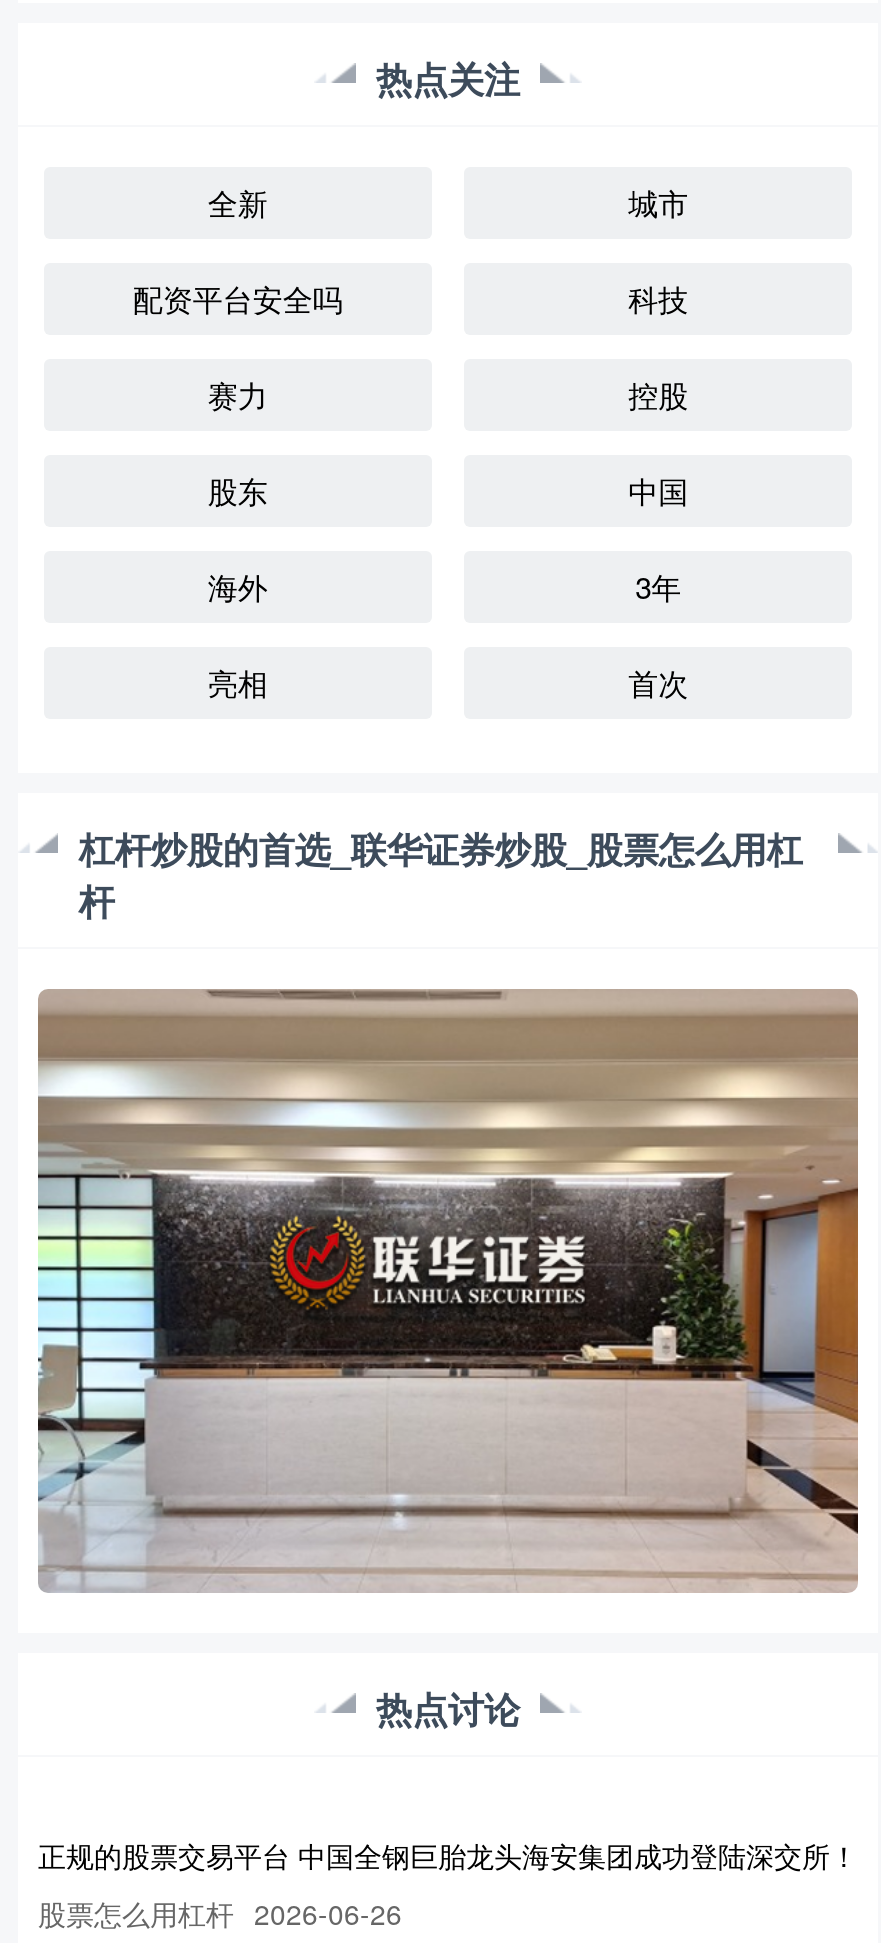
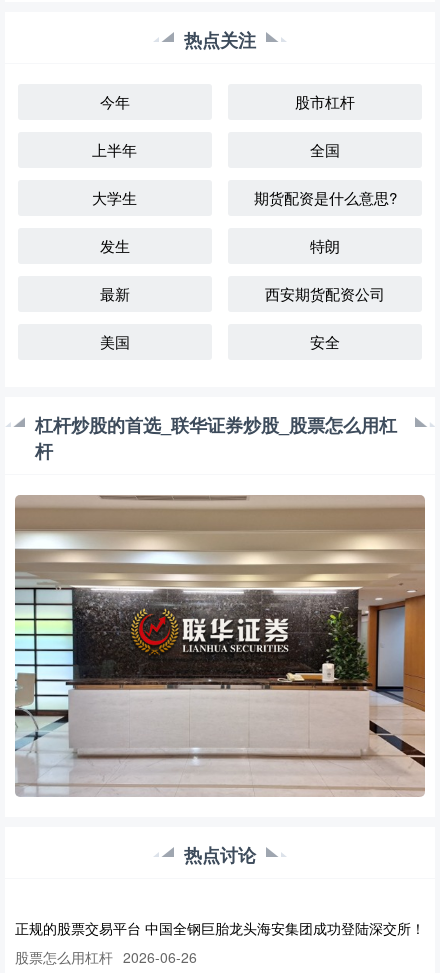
- 全新
- 城市
+ 今年
+ 股市杠杆

- 配资平台安全吗
- 科技
+ 上半年
+ 全国

- 赛力
- 控股
+ 大学生
+ 期货配资是什么意思?

- 股东
- 中国
+ 发生
+ 特朗

- 海外
- 3年
+ 最新
+ 西安期货配资公司

- 亮相
- 首次
+ 美国
+ 安全
